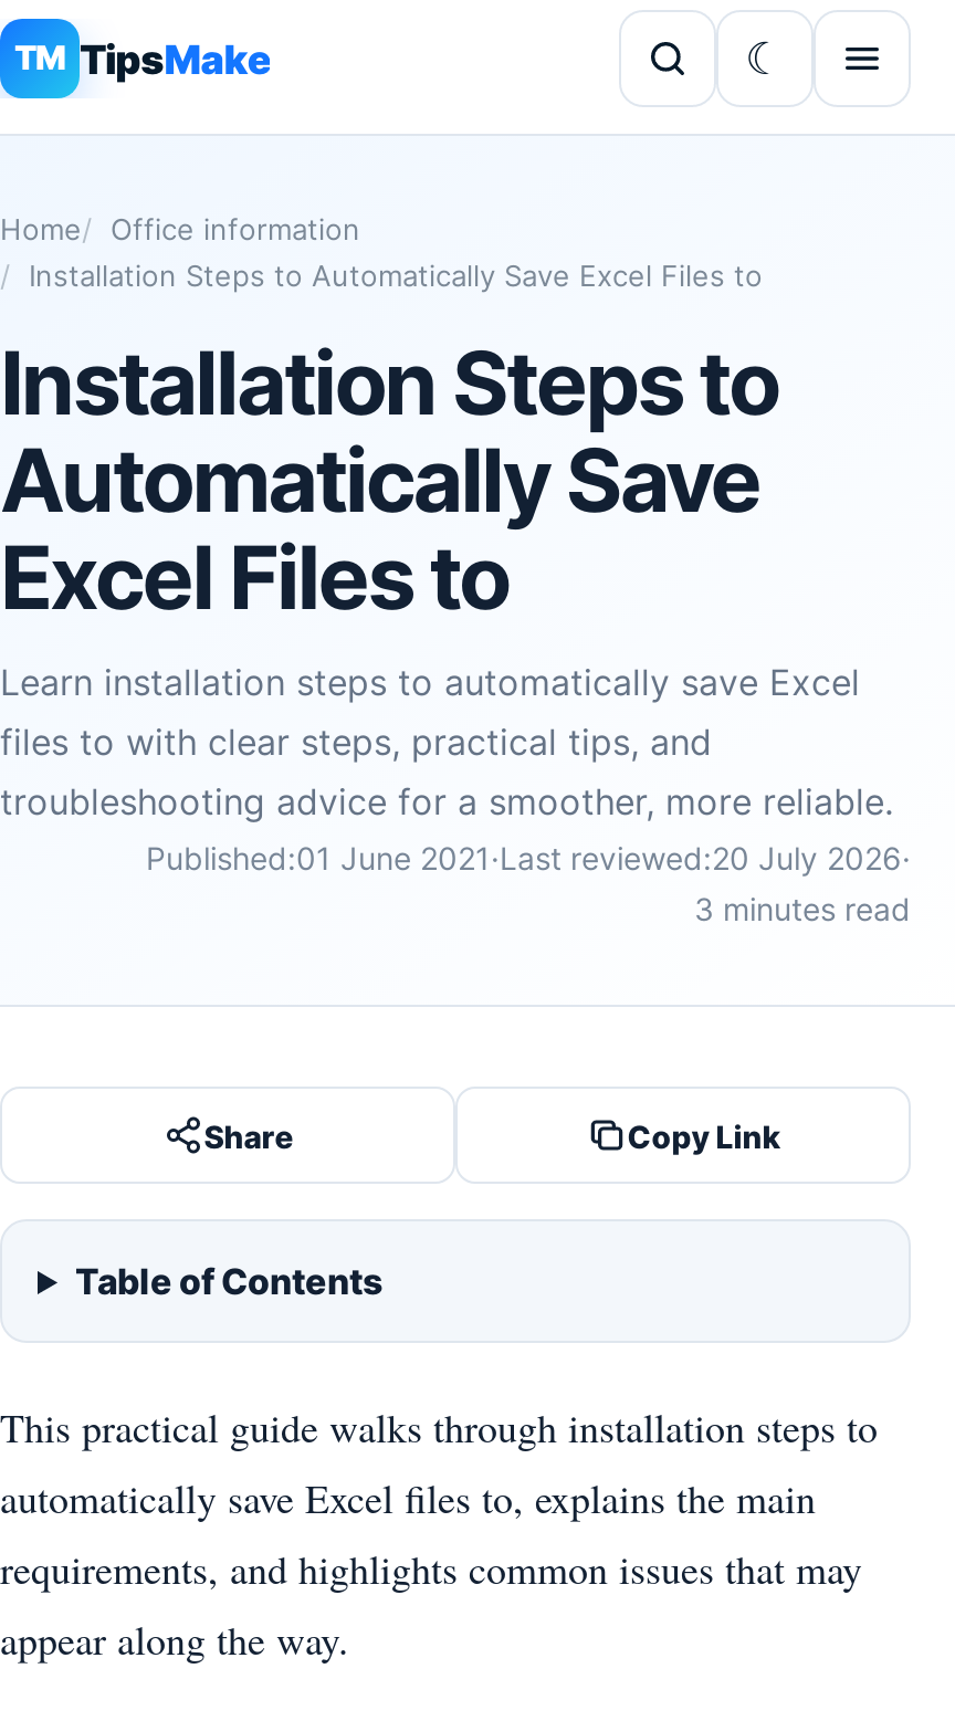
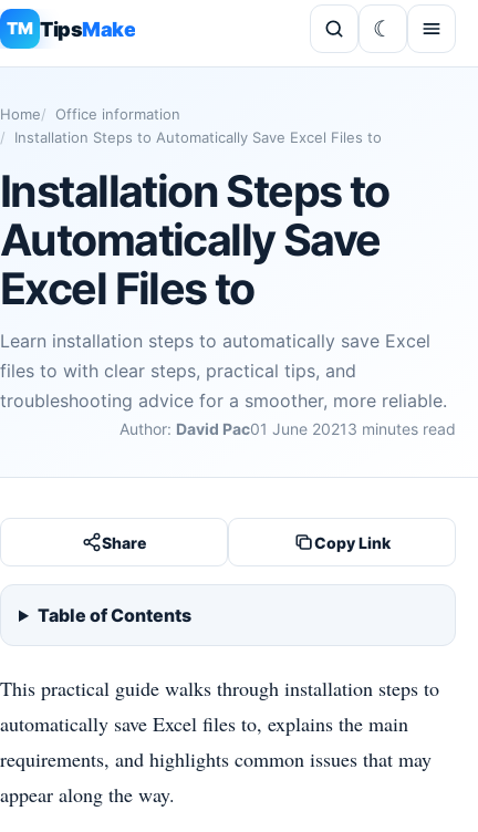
- Published:01 June 2021 · Last reviewed:20 July 2026·
- 3 minutes read
+ Author: David Pac01 June 2021 3 minutes read
